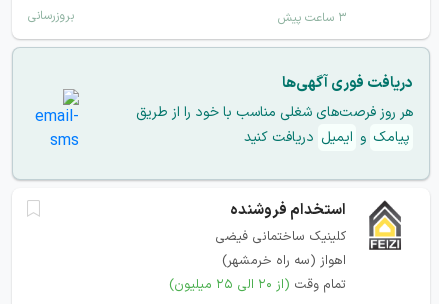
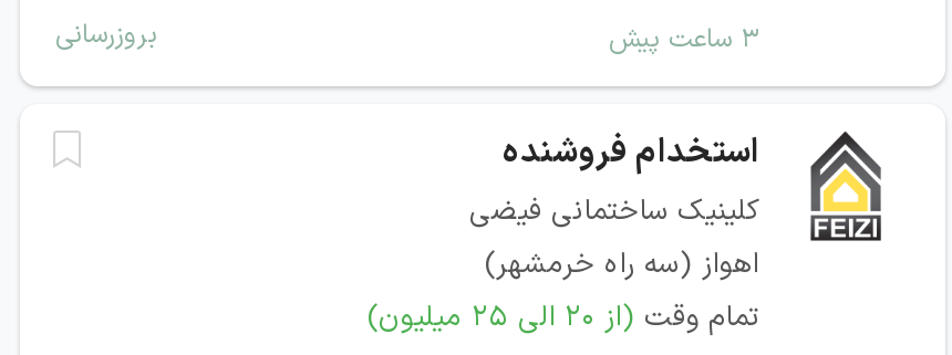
- [image]
- دریافت فوری آگهی‌ها
- هر روز فرصت‌های شغلی مناسب با خود را از طریق
- پیامک و ایمیل دریافت کنید
